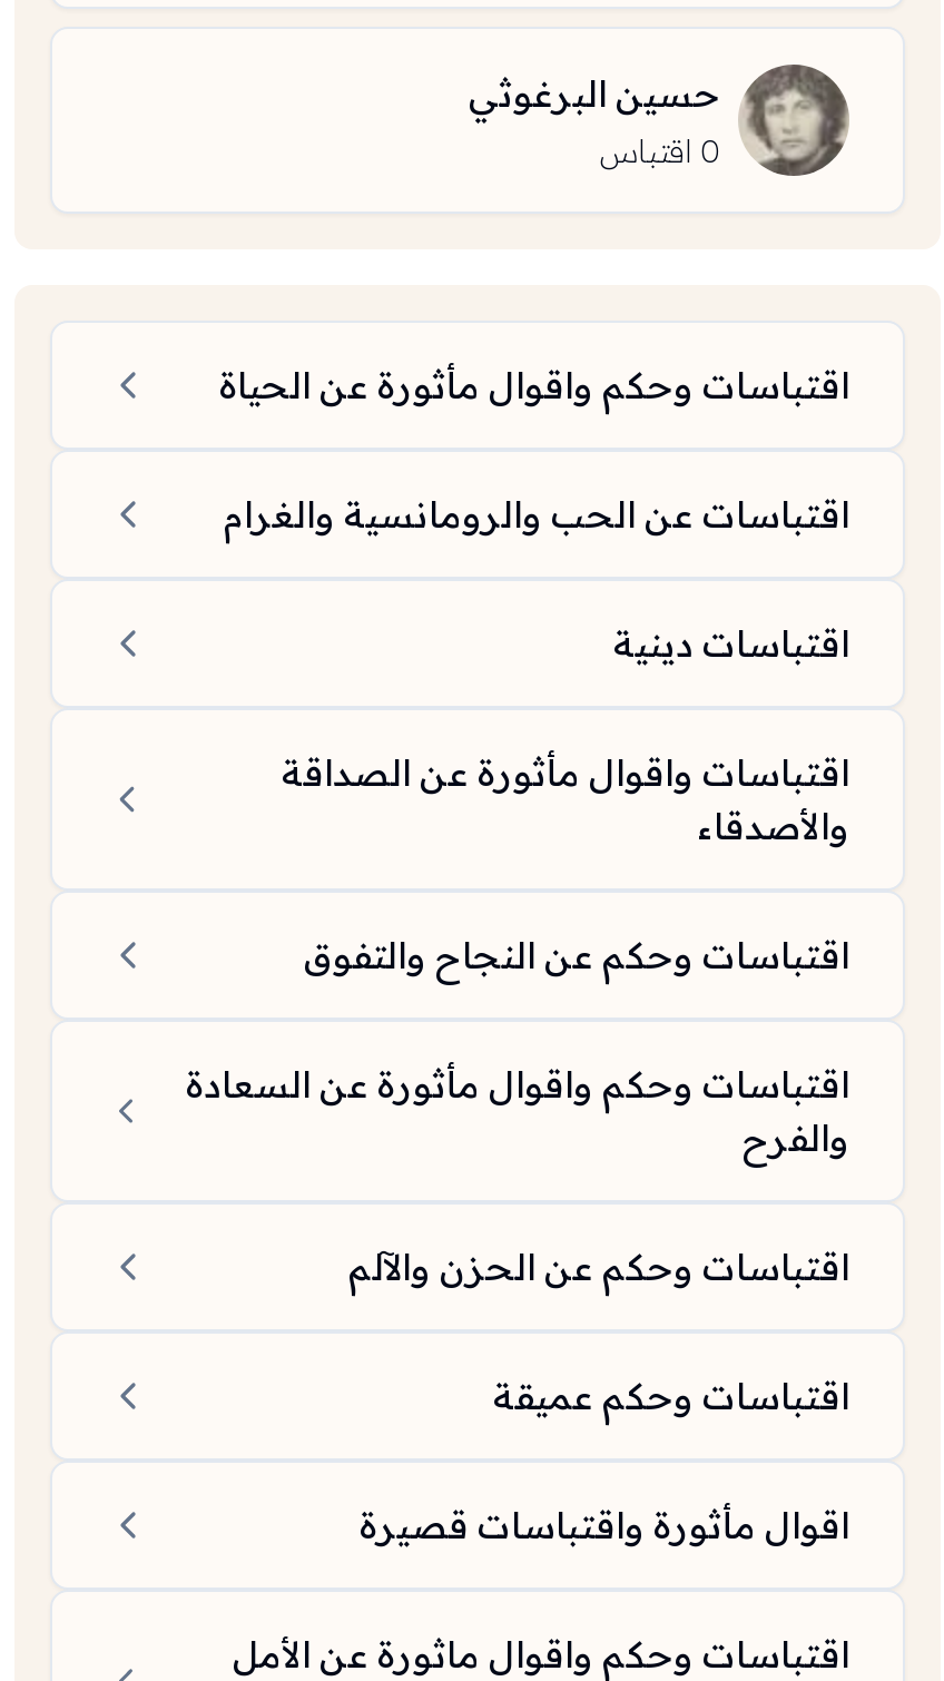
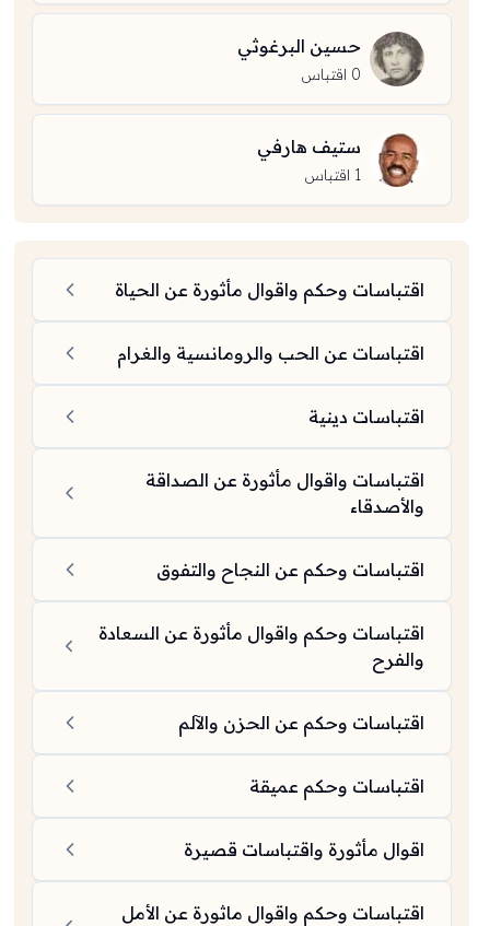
+ [image]
+ ستيف هارفي
+ 1 اقتباس
